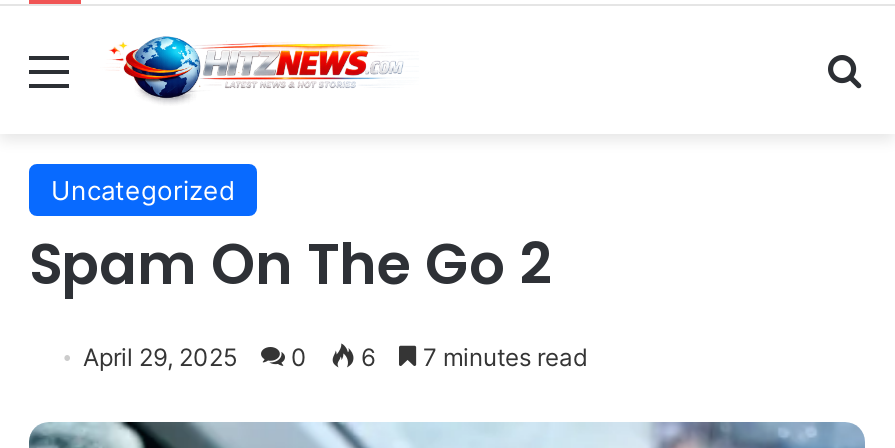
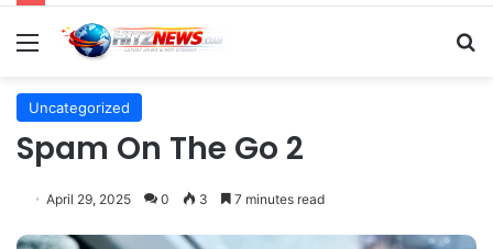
- April 29, 2025 0 6 7 minutes read
+ April 29, 2025 0 3 7 minutes read
